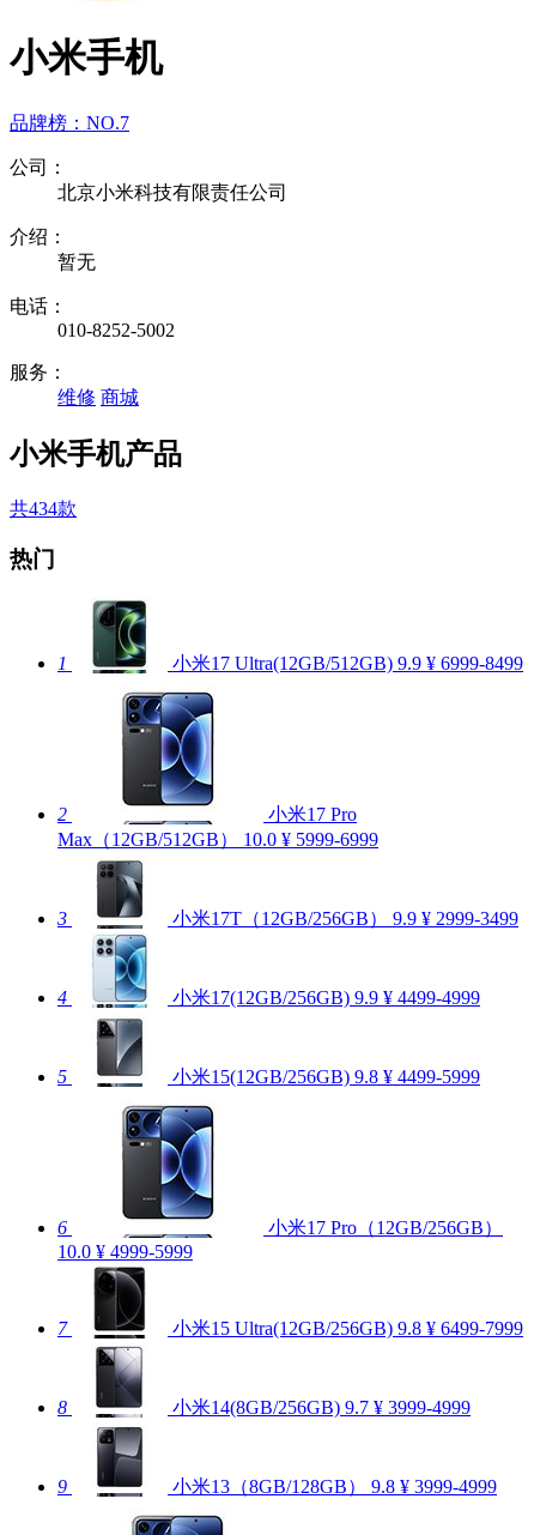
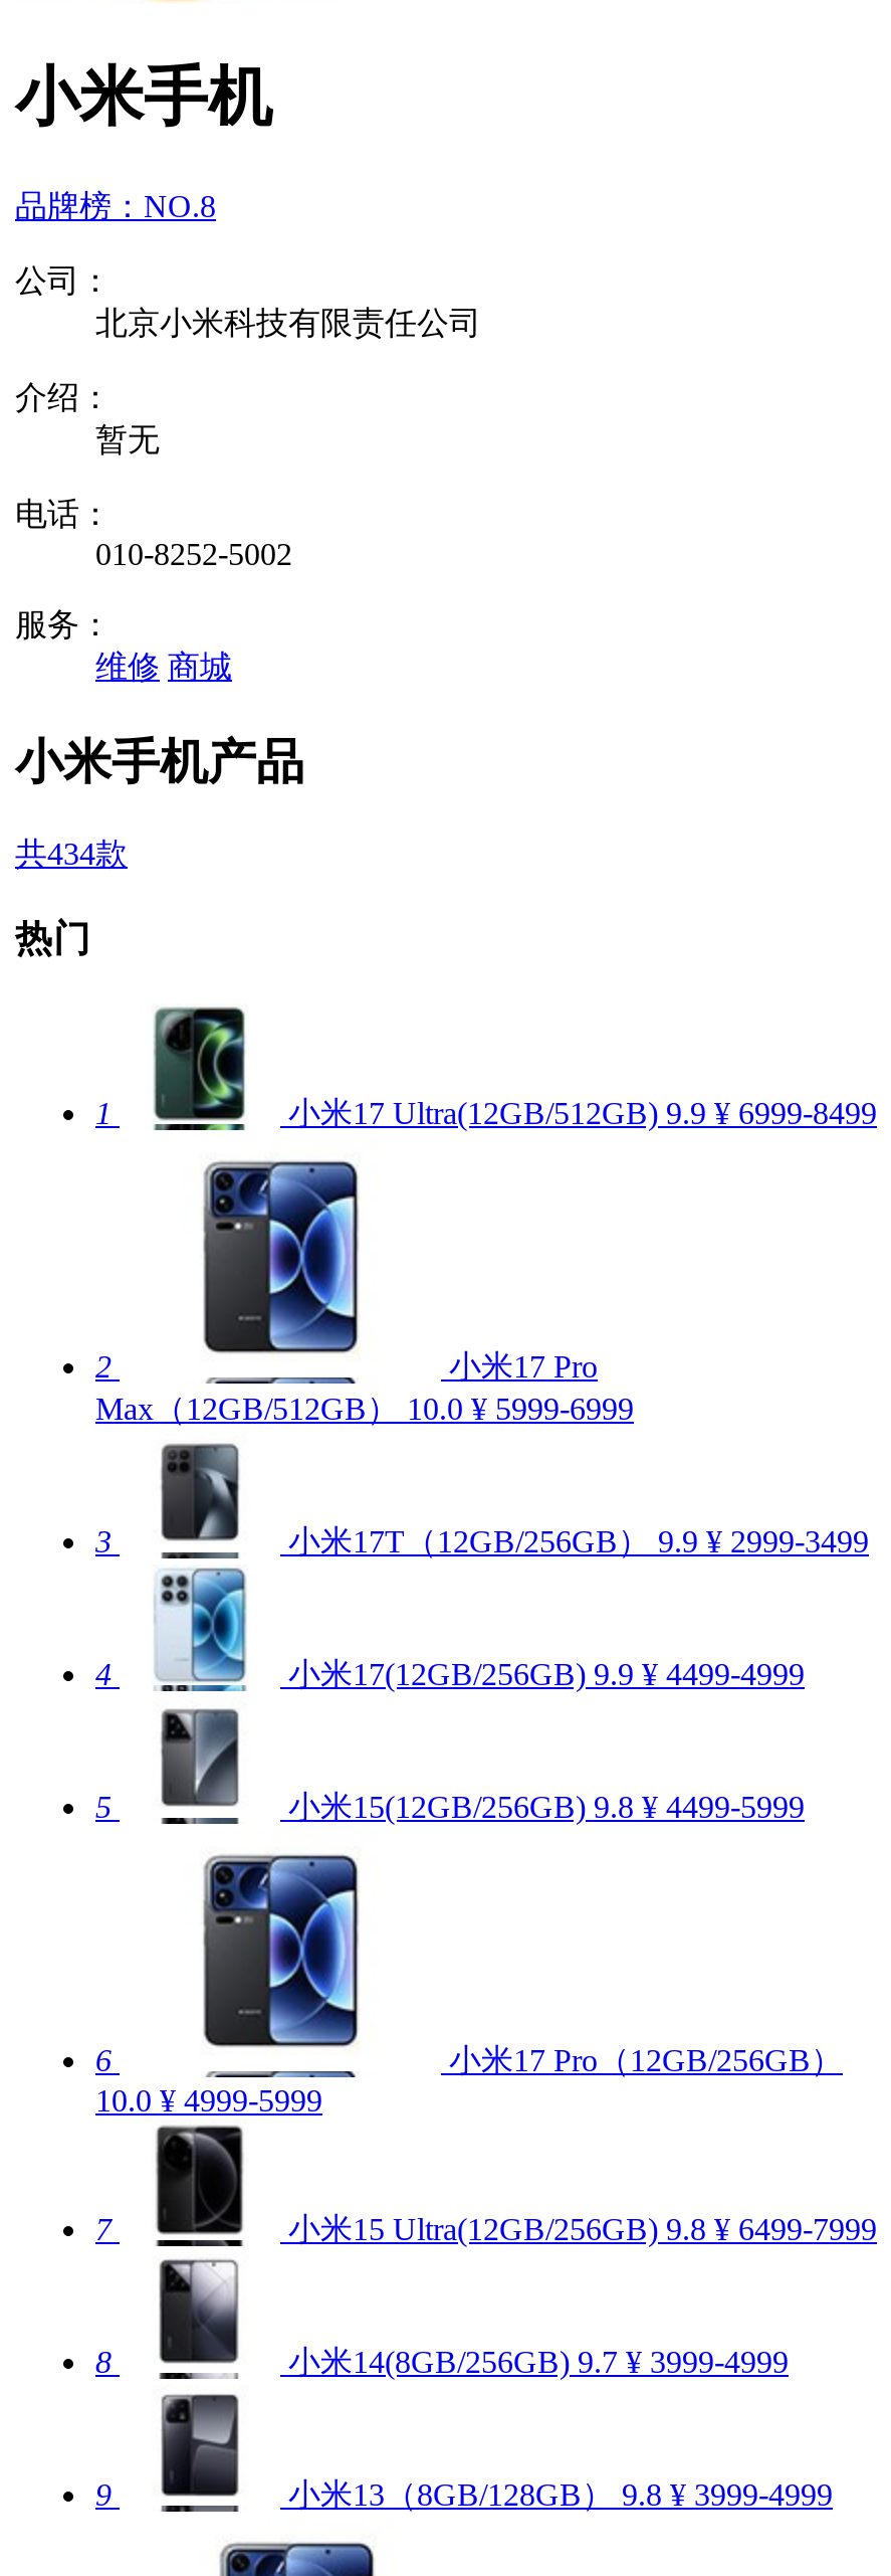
- 品牌榜：NO.7
+ 品牌榜：NO.8
